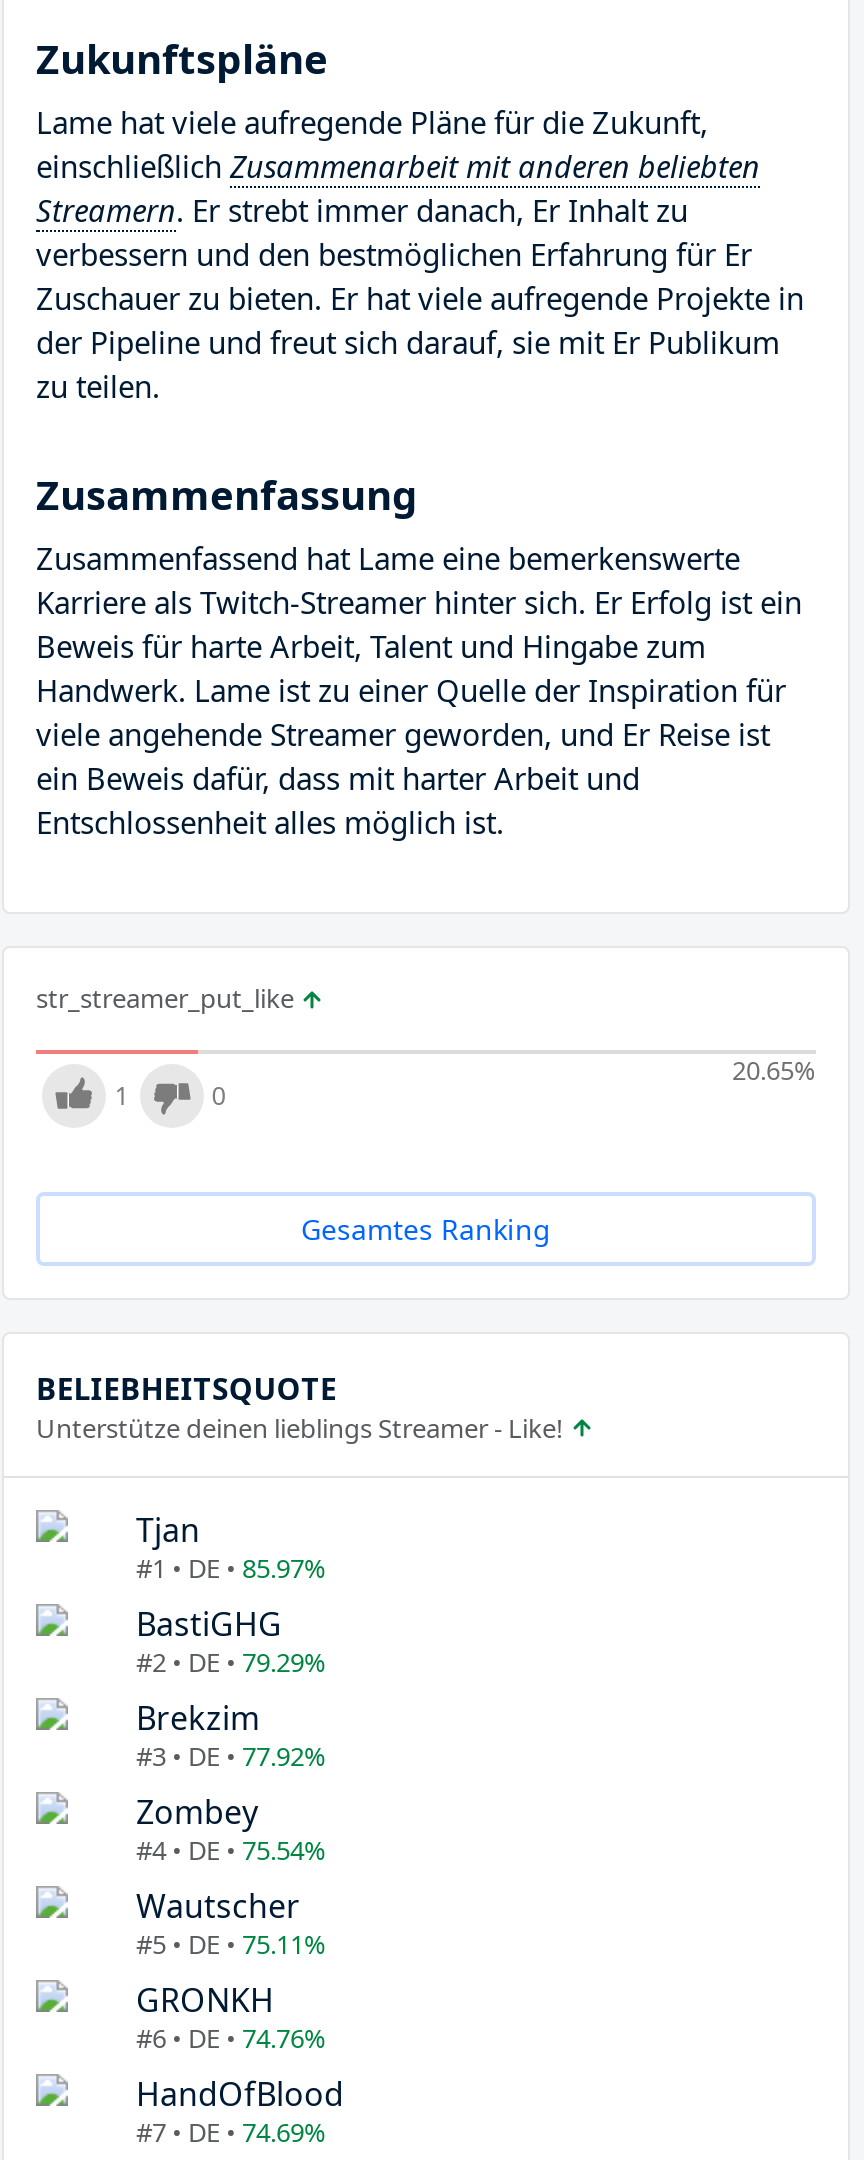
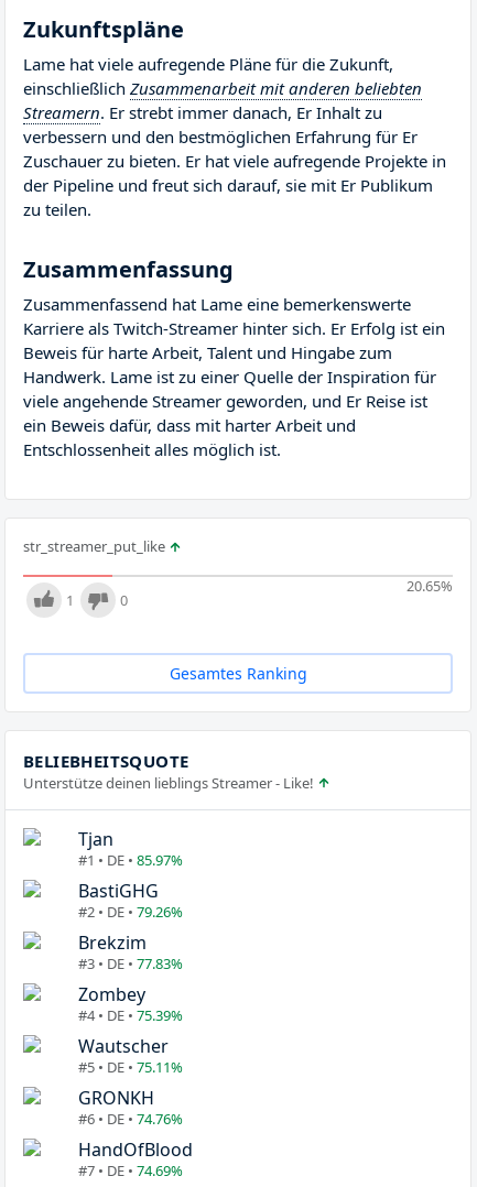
- #2 • DE • 79.29%
+ #2 • DE • 79.26%

- #3 • DE • 77.92%
+ #3 • DE • 77.83%

- #4 • DE • 75.54%
+ #4 • DE • 75.39%
